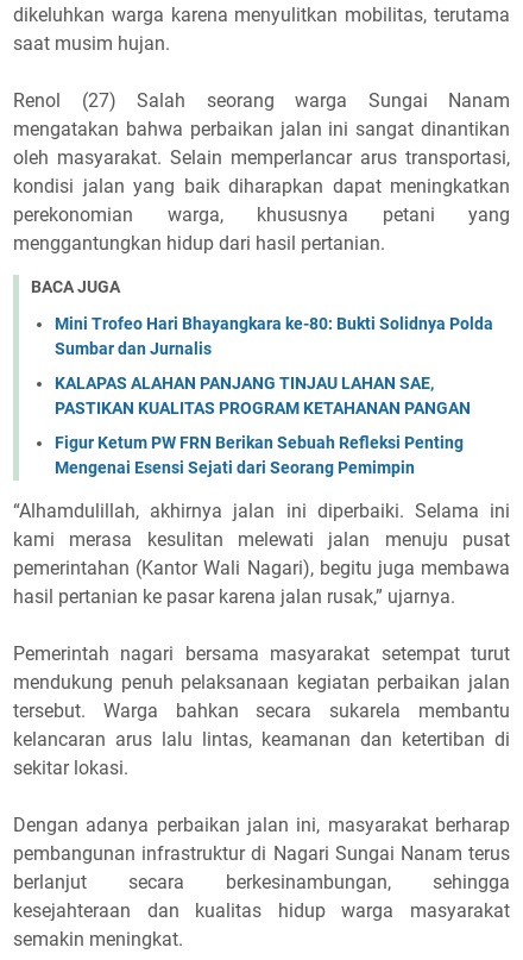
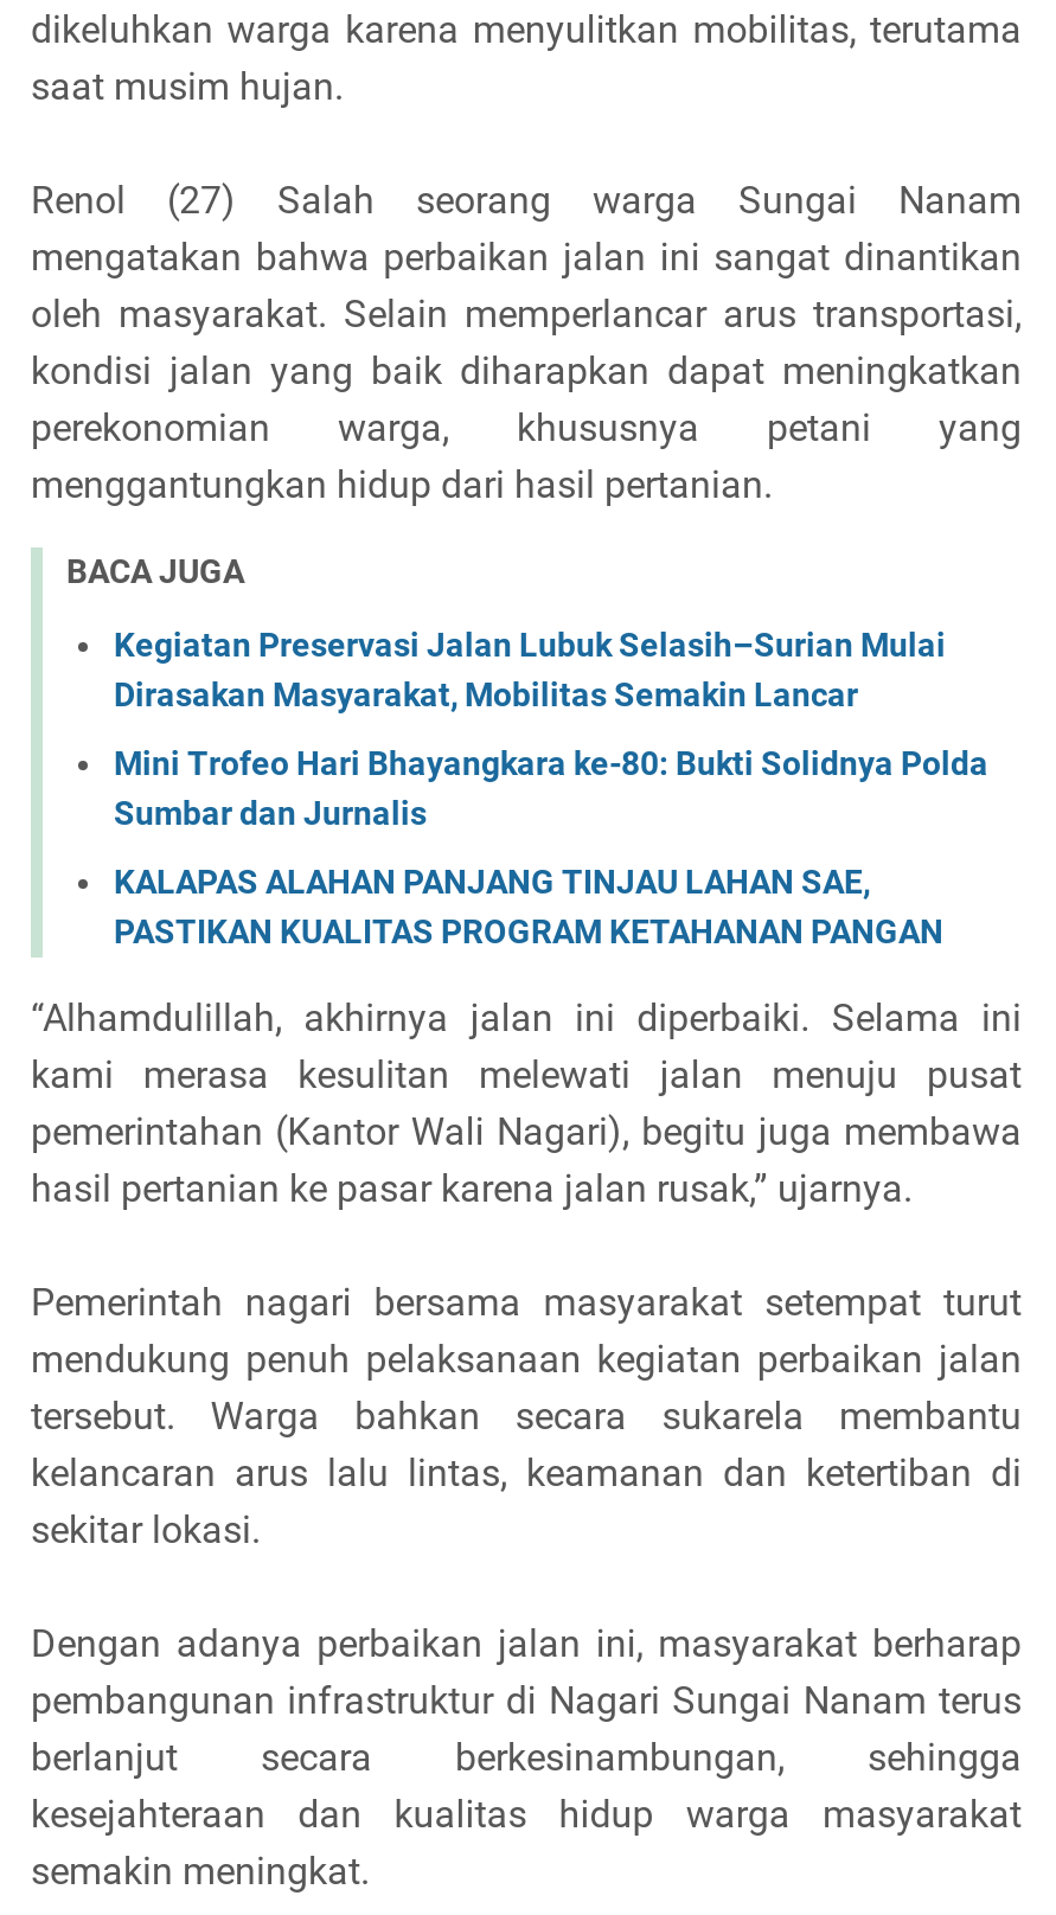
+ Kegiatan Preservasi Jalan Lubuk Selasih–Surian Mulai
+ Dirasakan Masyarakat, Mobilitas Semakin Lancar

moved down: Mini Trofeo Hari Bhayangkara ke-80: Bukti Solidnya Polda | Sumbar dan Jurnalis | KALAPAS ALAHAN PANJANG TINJAU LAHAN SAE, | PASTIKAN KUALITAS PROGRAM KETAHANAN PANGAN

- Figur Ketum PW FRN Berikan Sebuah Refleksi Penting
- Mengenai Esensi Sejati dari Seorang Pemimpin
